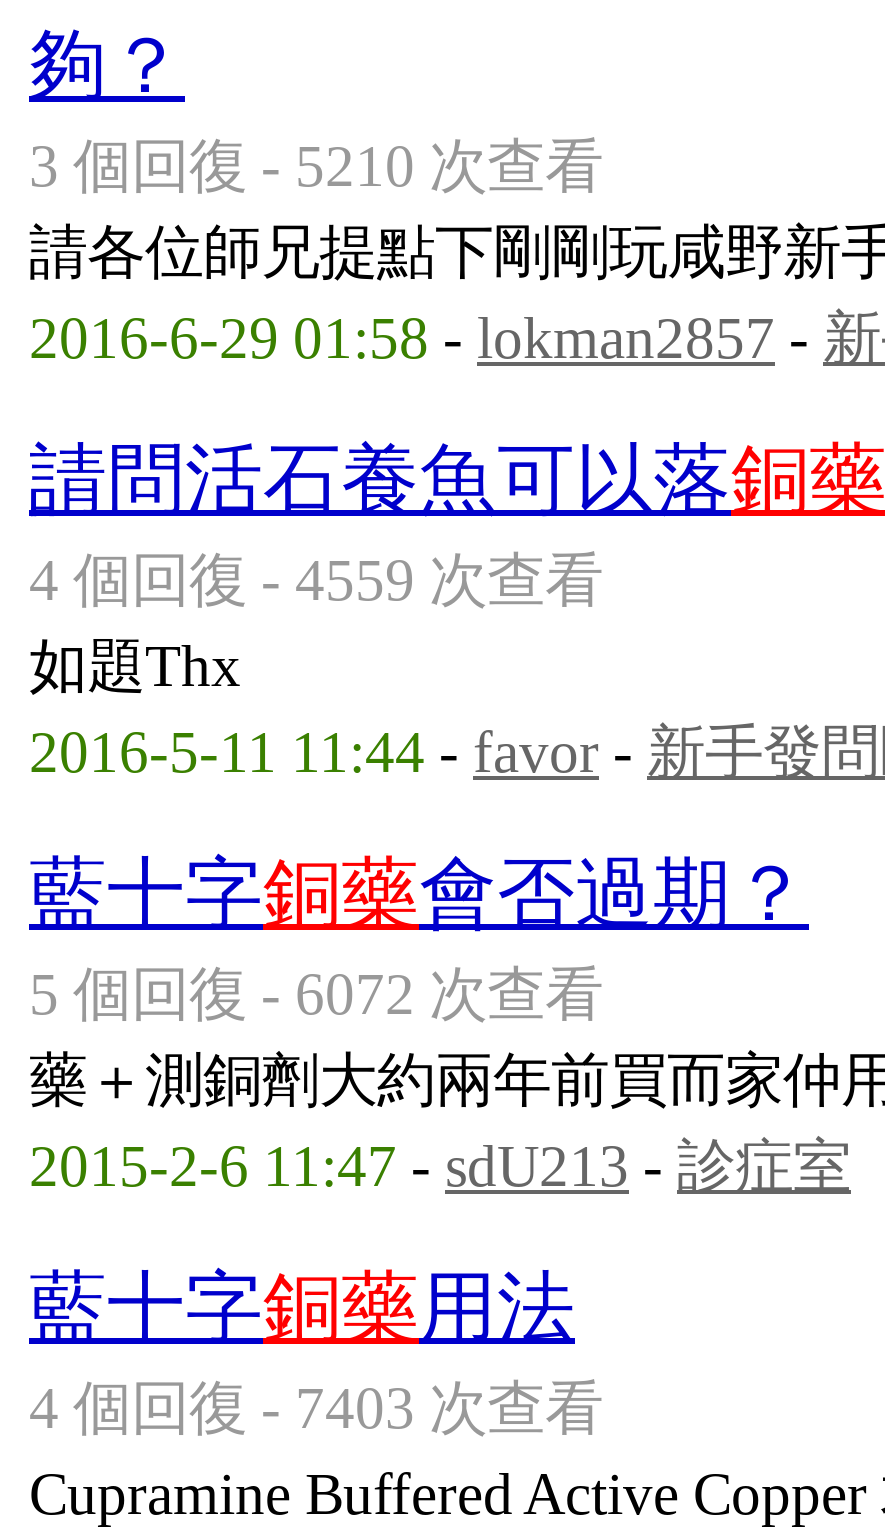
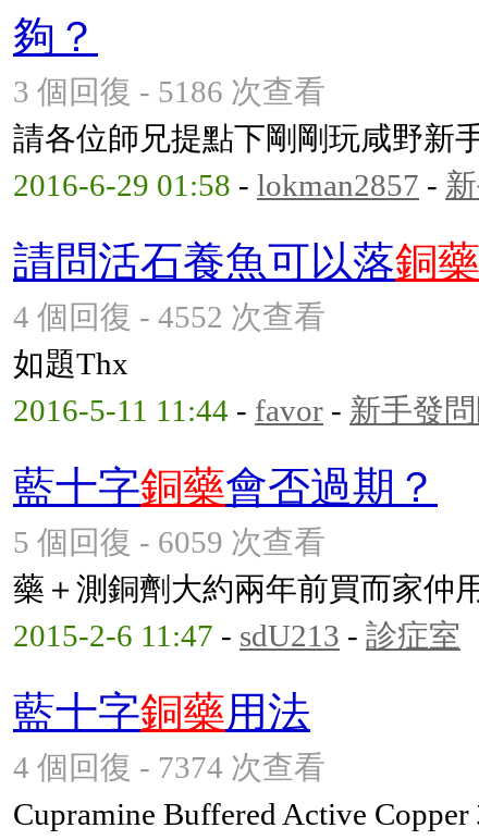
- 3 個回復 - 5210 次查看
+ 3 個回復 - 5186 次查看

- 4 個回復 - 4559 次查看
+ 4 個回復 - 4552 次查看

- 5 個回復 - 6072 次查看
+ 5 個回復 - 6059 次查看

- 4 個回復 - 7403 次查看
+ 4 個回復 - 7374 次查看
